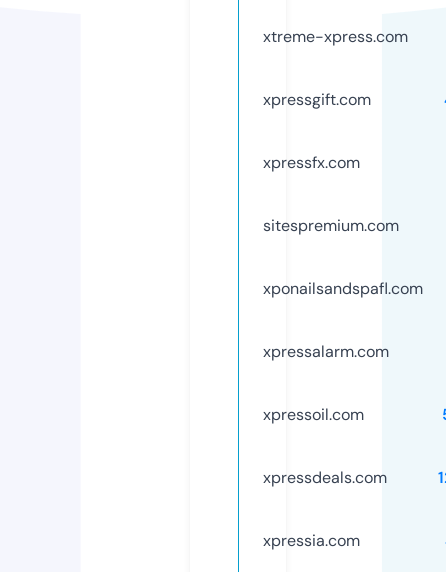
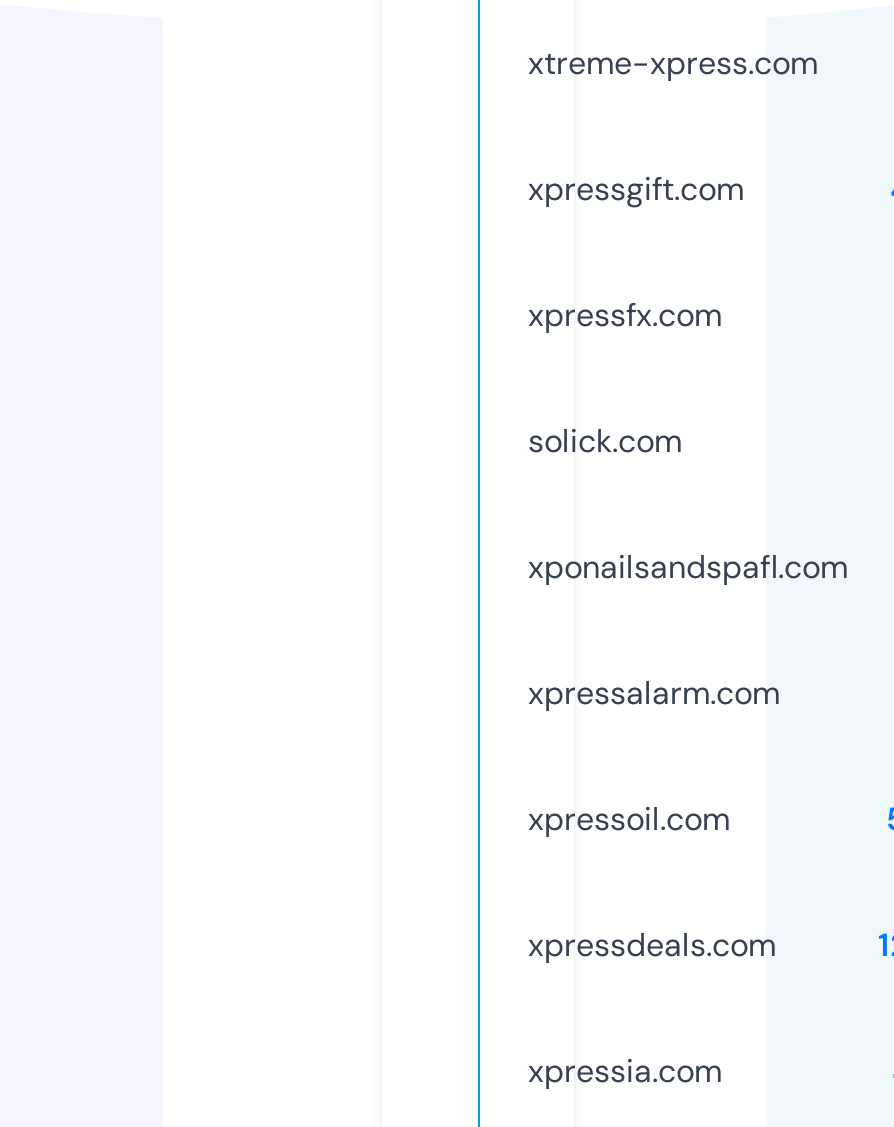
- sitespremium.com
+ solick.com
